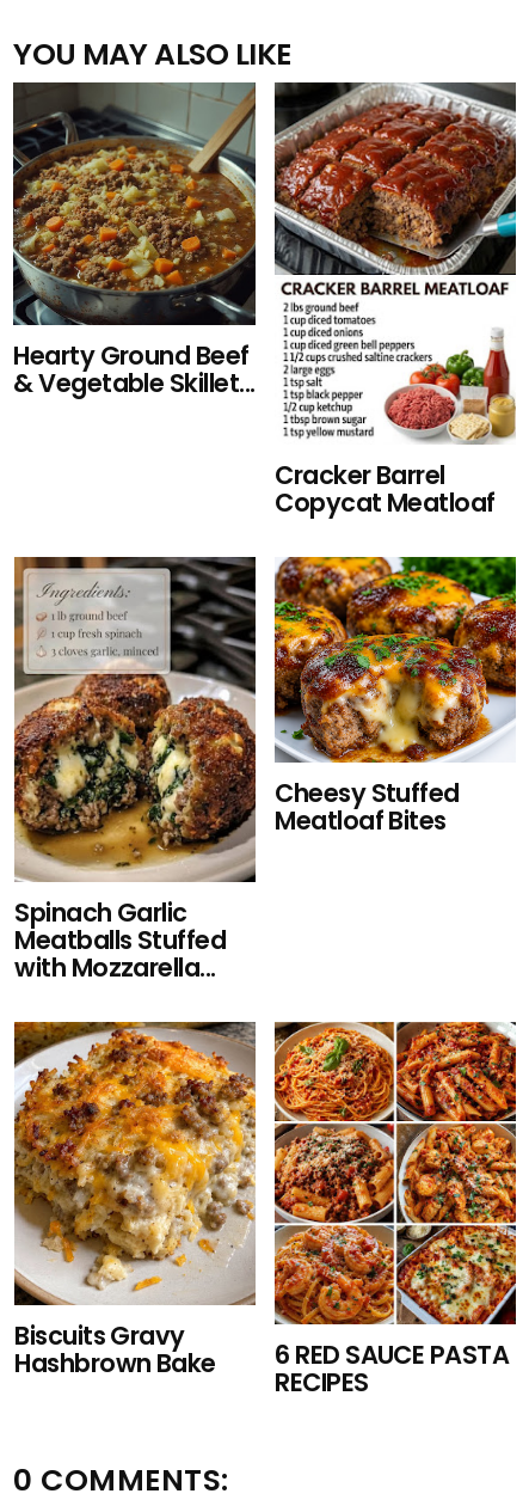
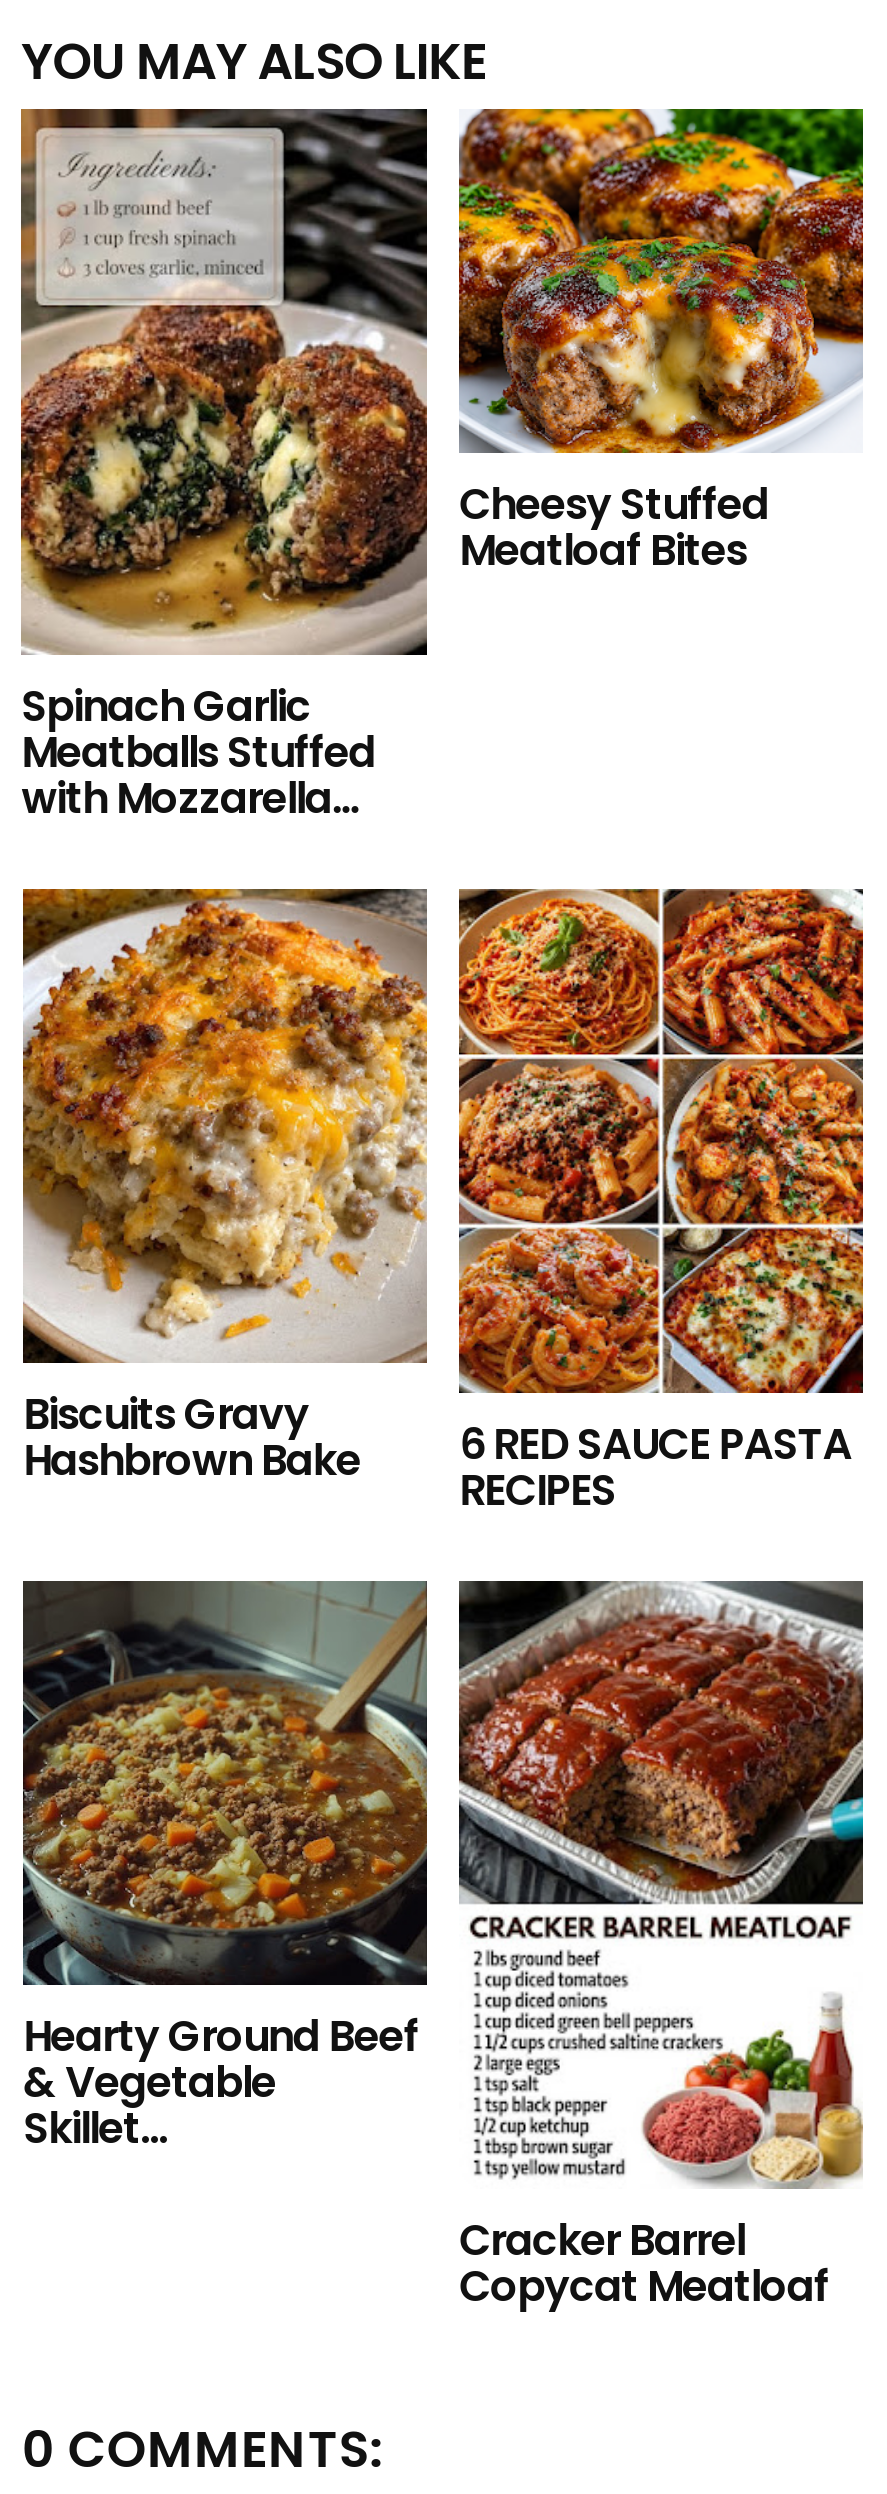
moved down: [image] | Hearty Ground Beef

moved down: [image] | Cracker Barrel | Copycat Meatloaf

- & Vegetable Skillet...

moved up: [image] | Spinach Garlic | Meatballs Stuffed | ... | 6 RED SAUCE PASTA | RECIPES

+ & Vegetable
+ Skillet...
